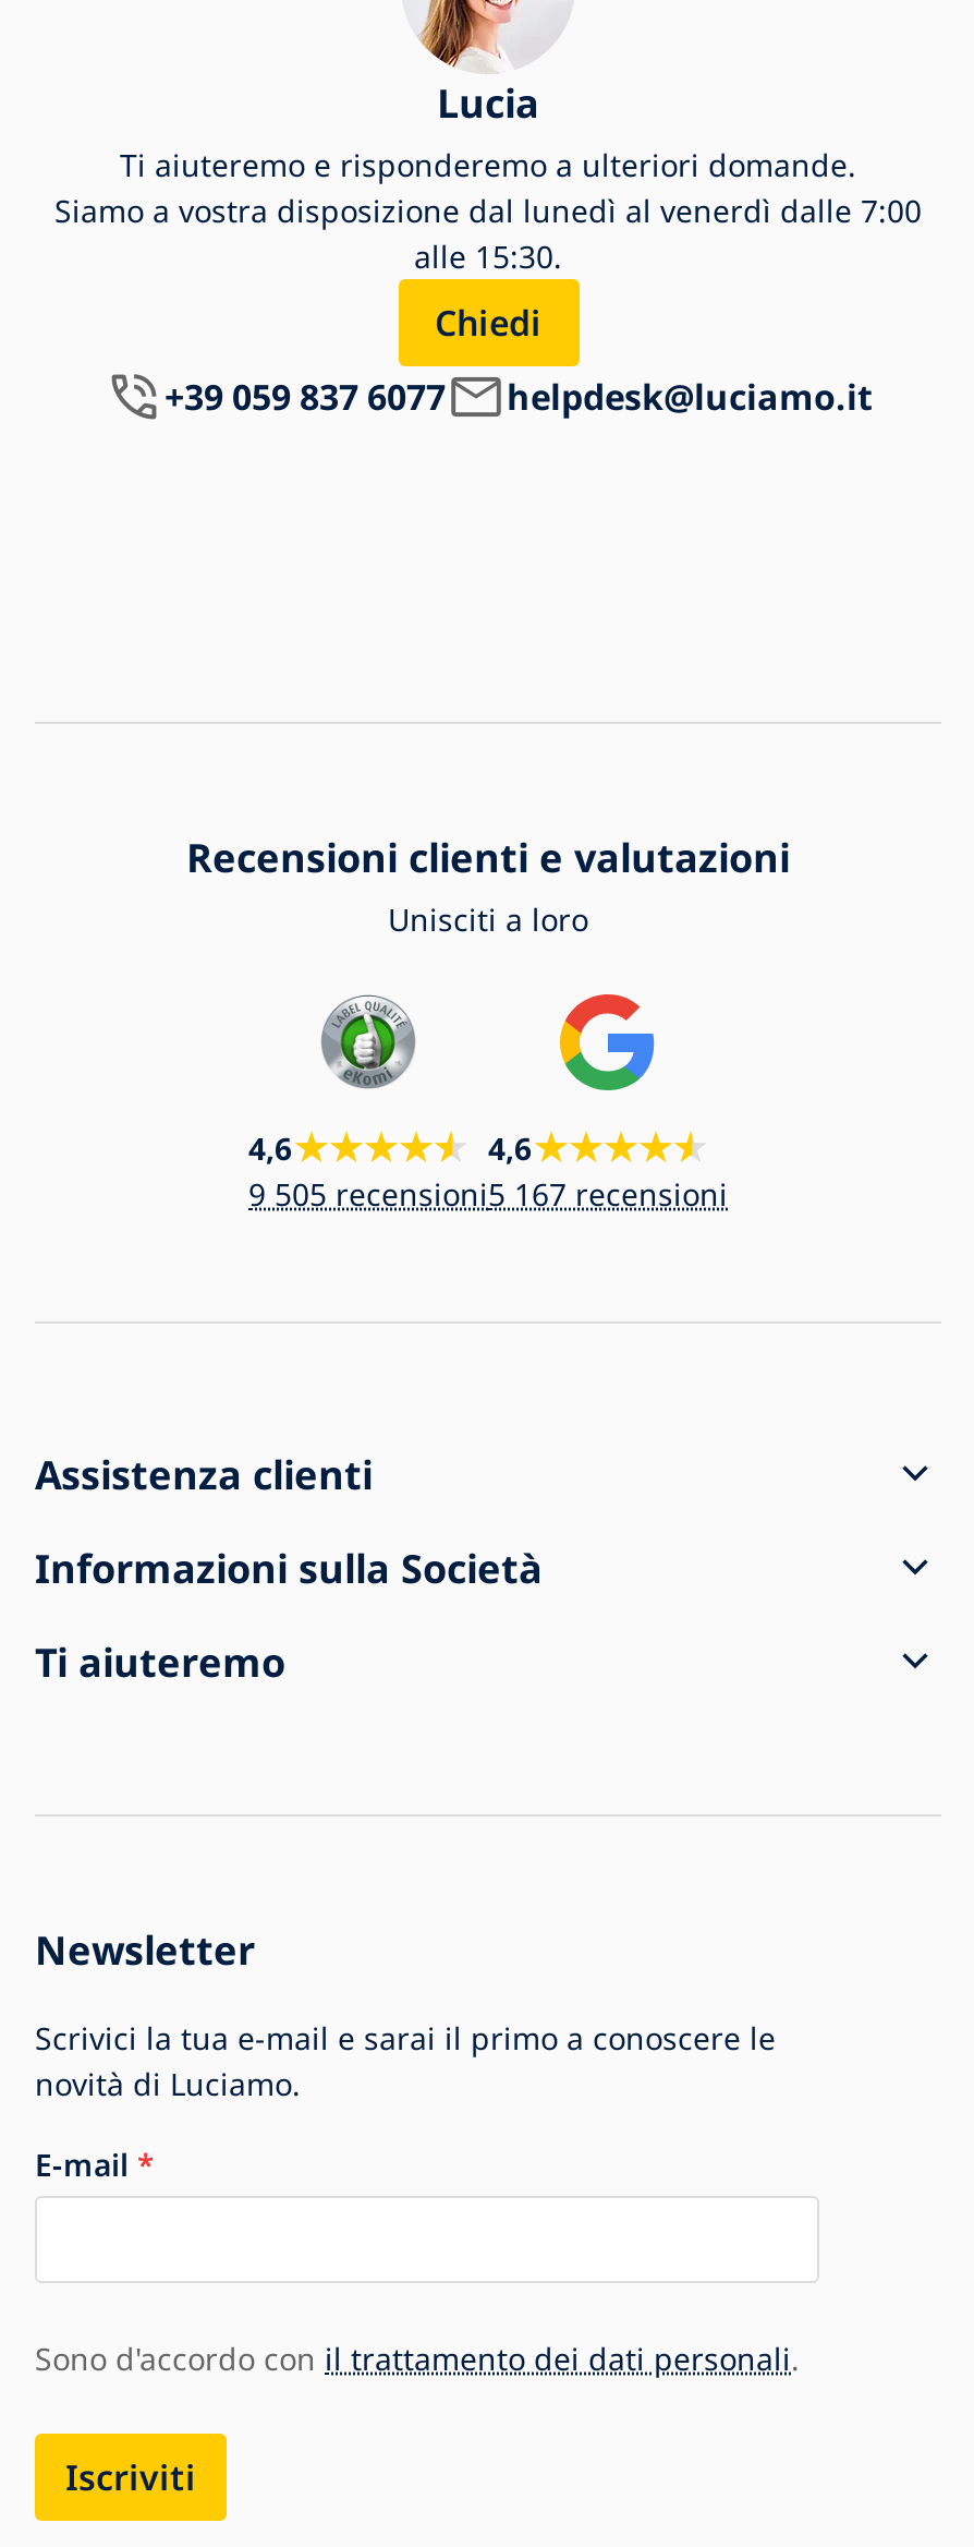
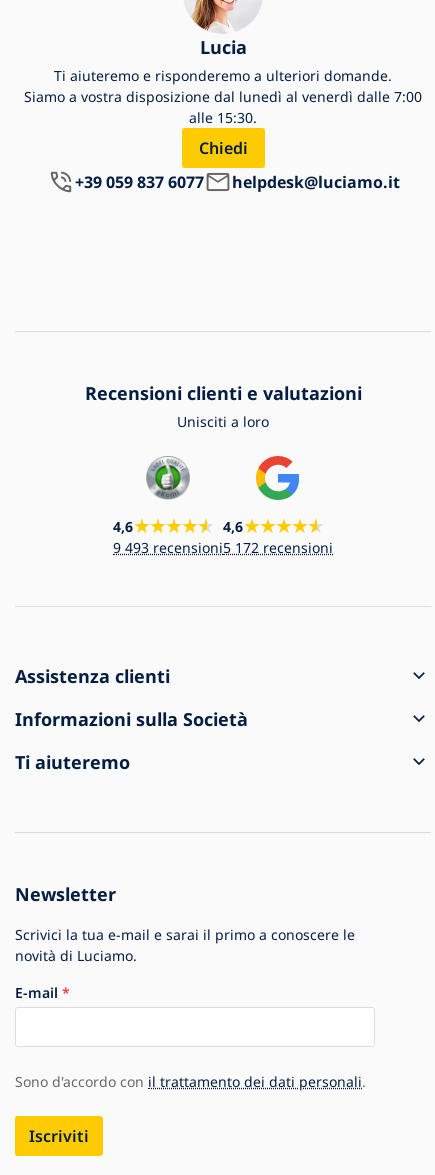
- 9 505 recensioni
+ 9 493 recensioni

- 5 167 recensioni
+ 5 172 recensioni
